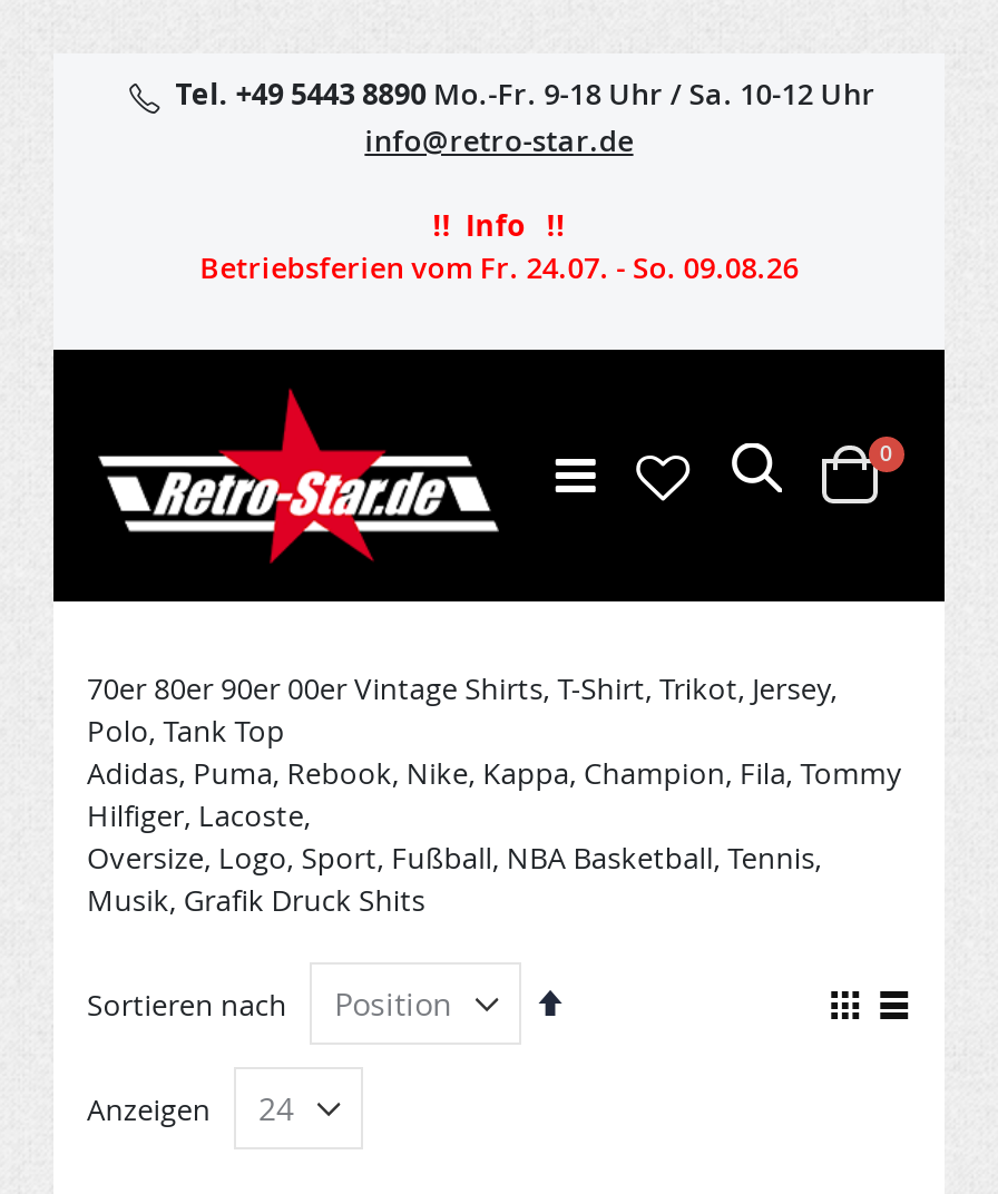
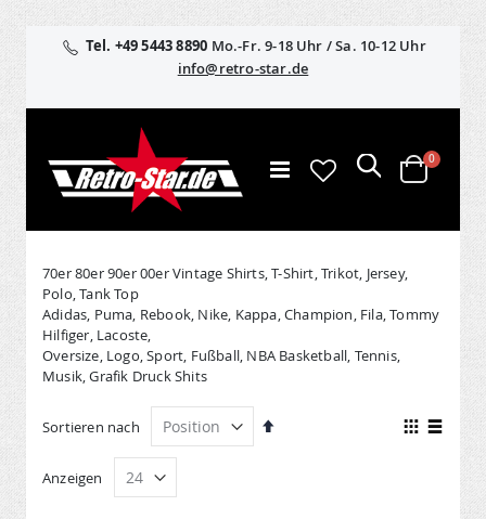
- !! Info !!
- Betriebsferien vom Fr. 24.07. - So. 09.08.26
